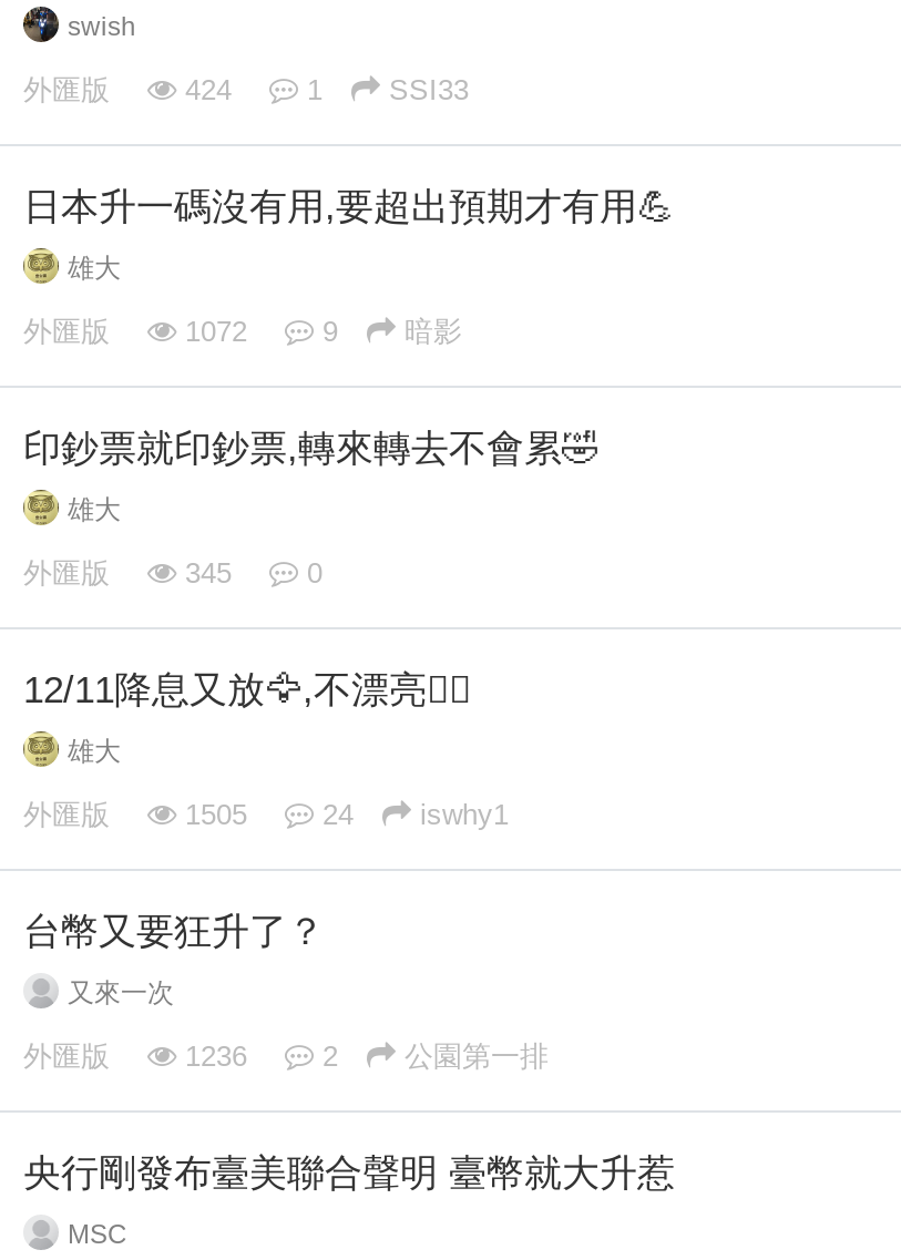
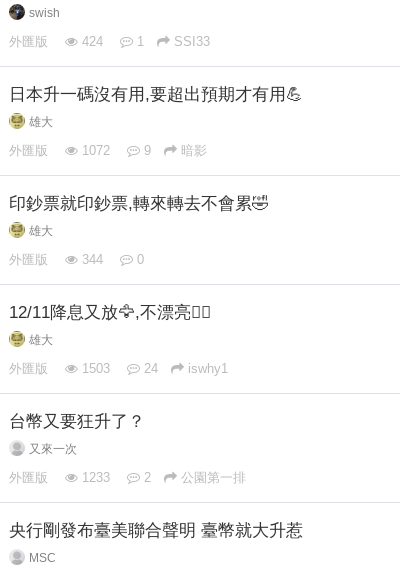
- 外匯版 345 0
+ 外匯版 344 0

- 外匯版 1505 24 iswhy1
+ 外匯版 1503 24 iswhy1

- 外匯版 1236 2 公園第一排
+ 外匯版 1233 2 公園第一排
